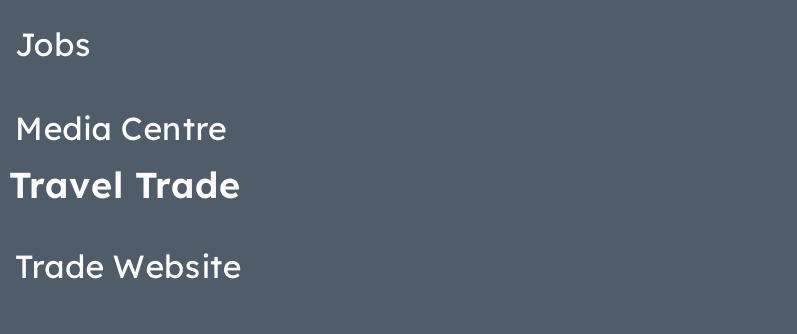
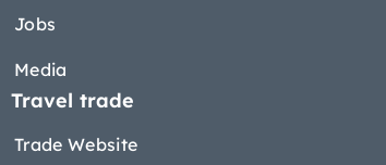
- Media Centre
- Travel Trade
+ Media
+ Travel trade
